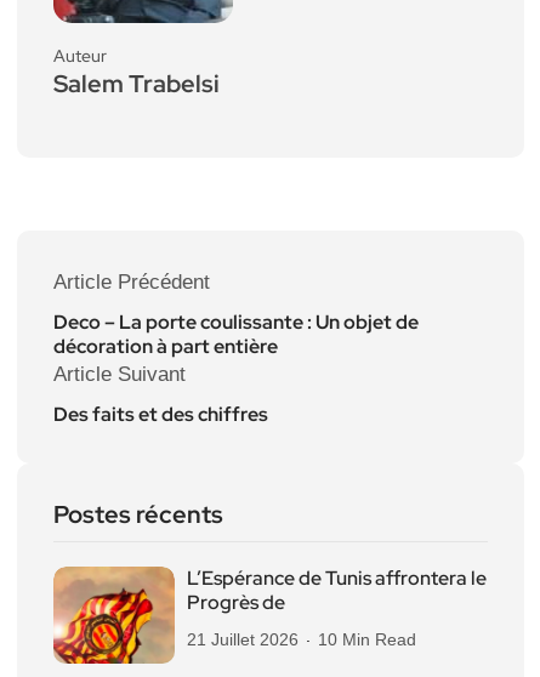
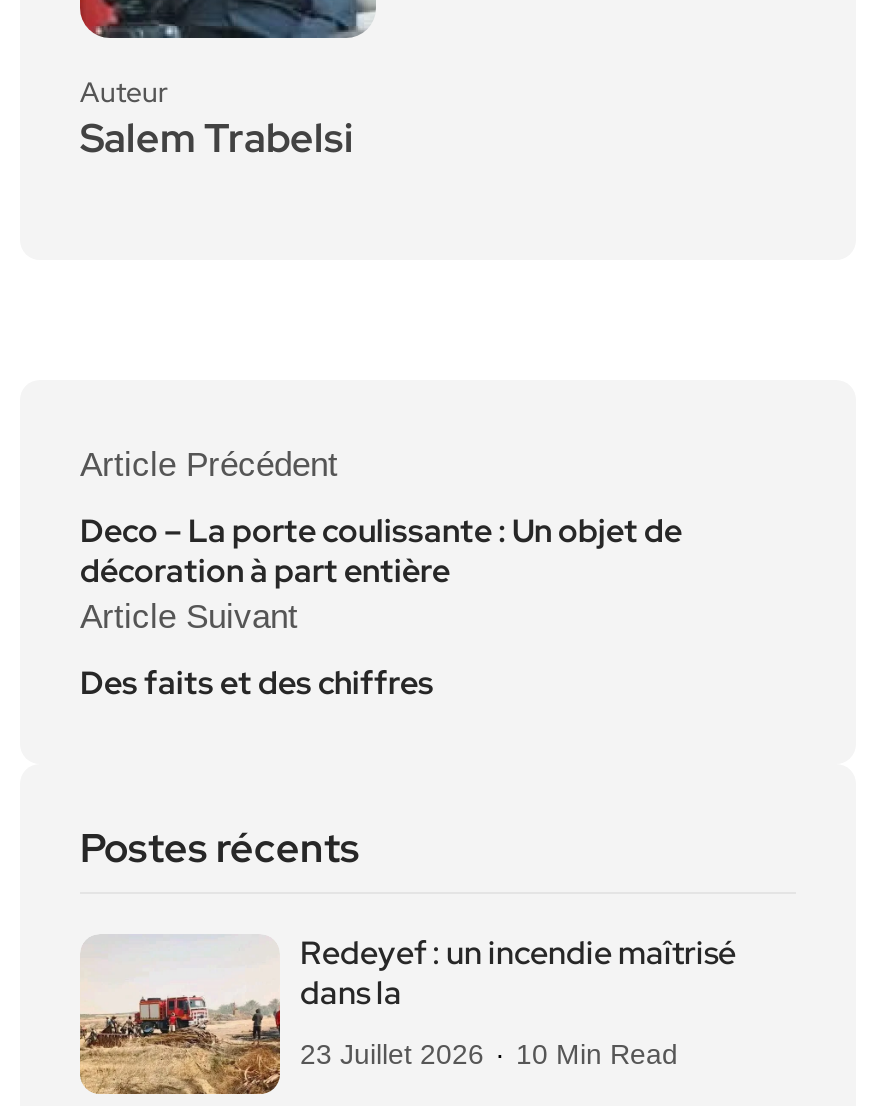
- [image]
- L’Espérance de Tunis affrontera le
- Progrès de
+ [image]
+ Redeyef : un incendie maîtrisé
+ dans la

- 21 Juillet 2026 10 Min Read
+ 23 Juillet 2026 10 Min Read
